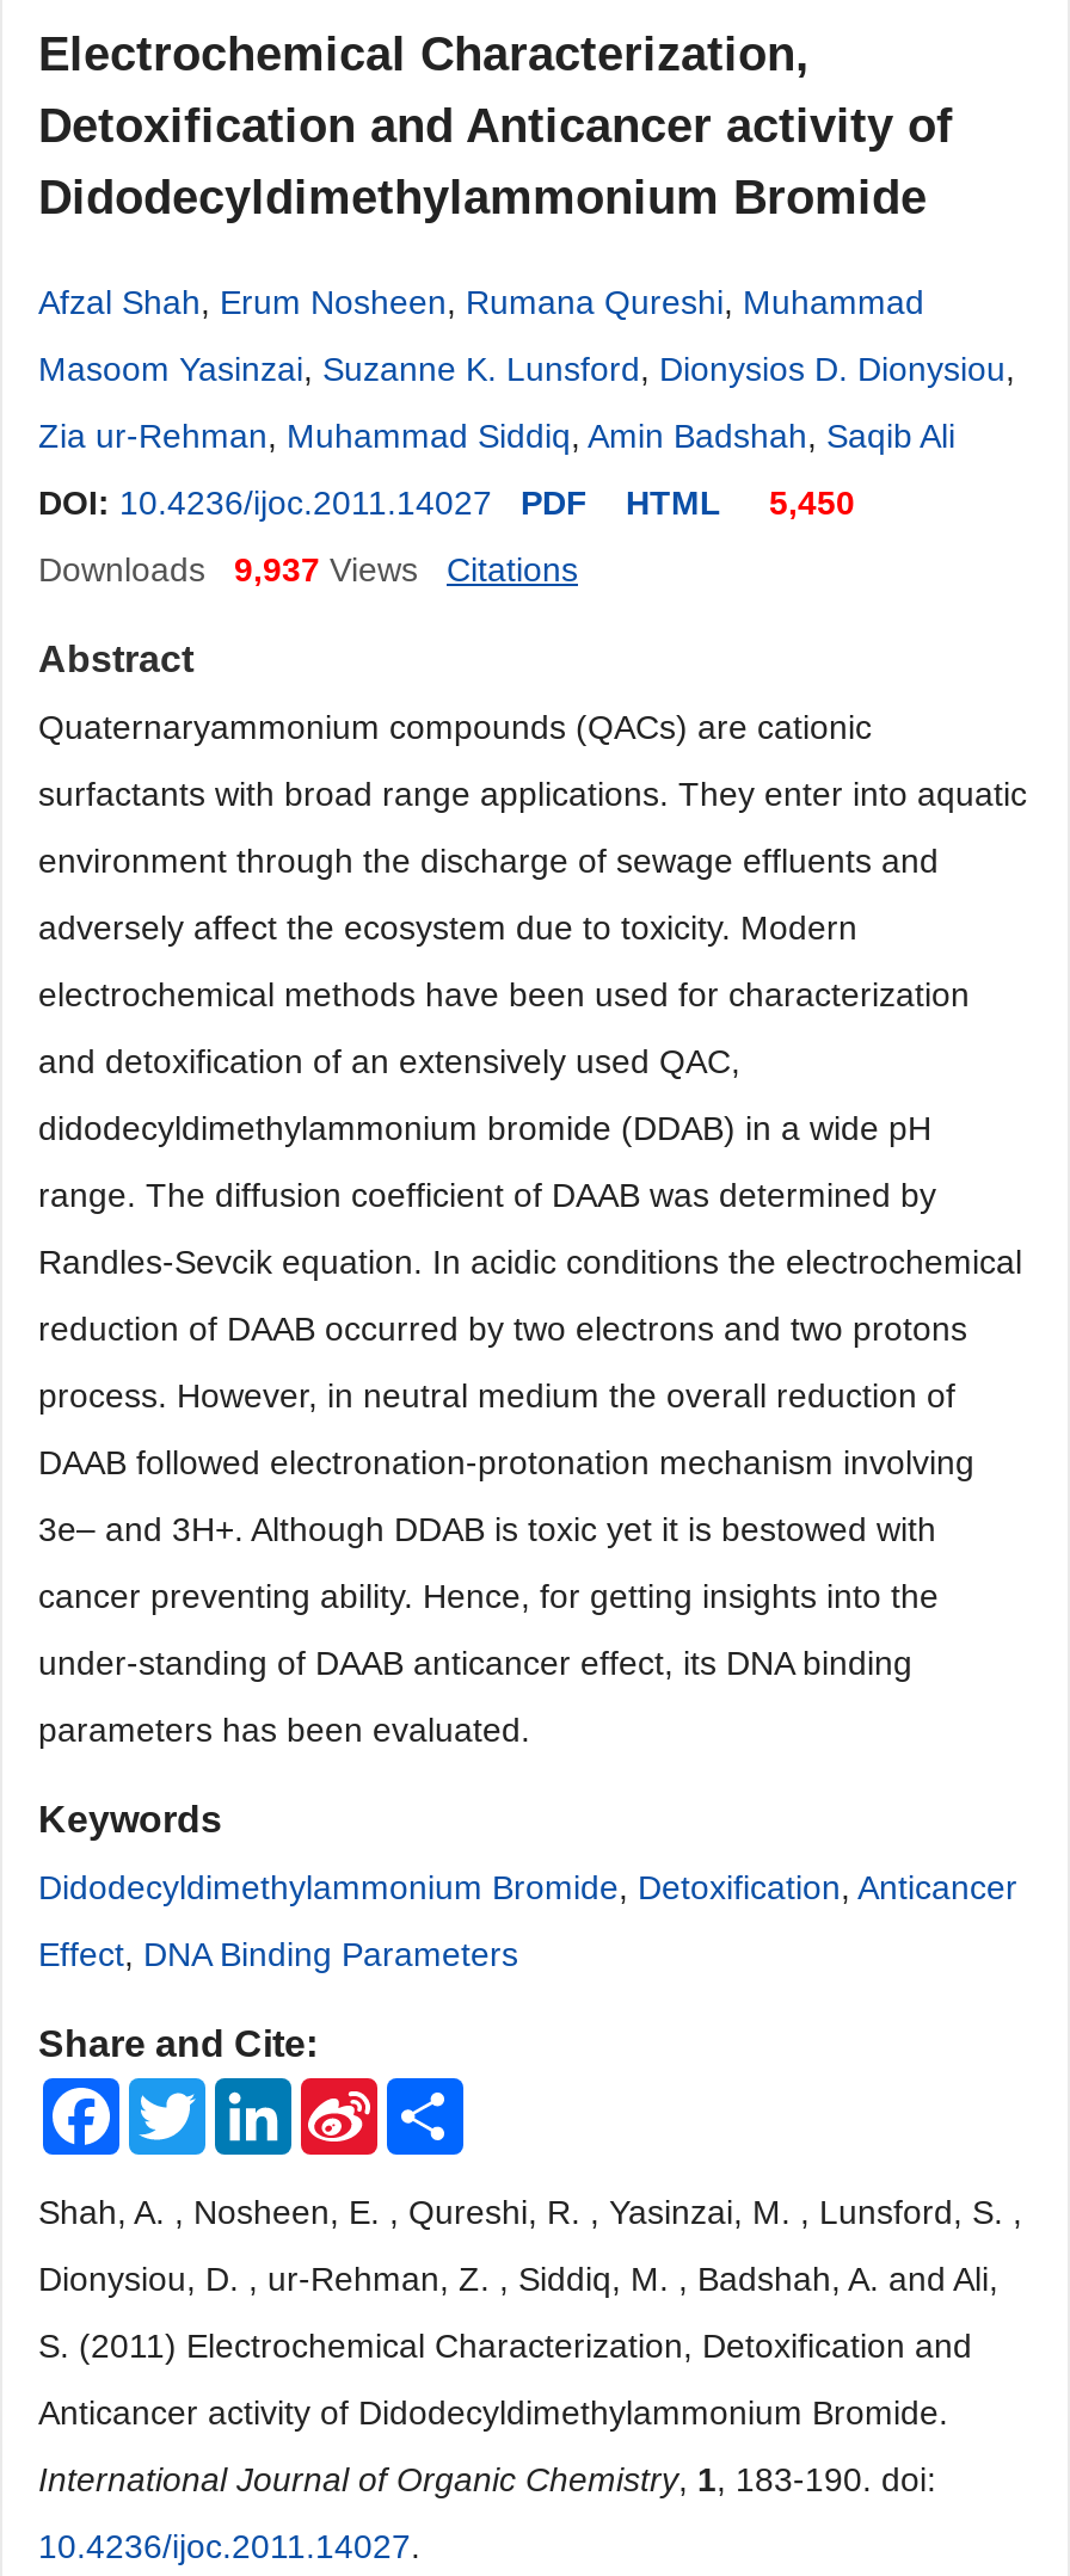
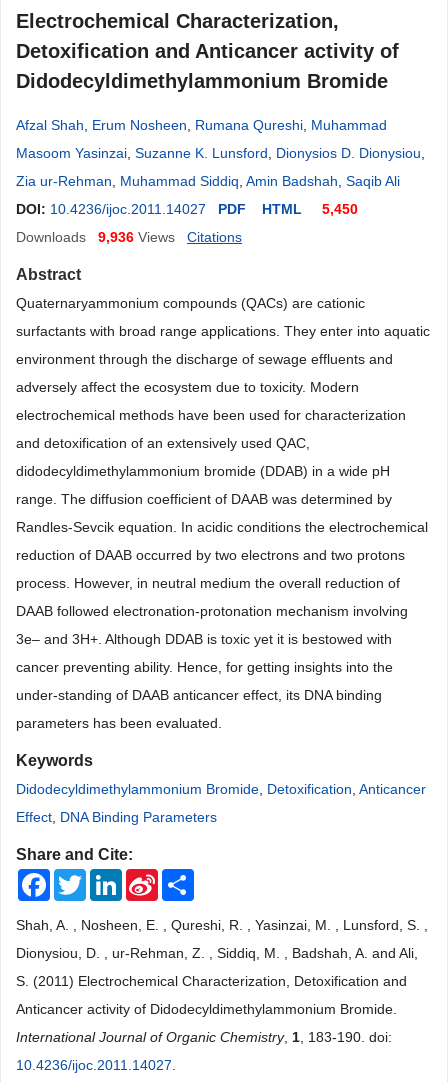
- Downloads 9,937 Views
+ Downloads 9,936 Views
